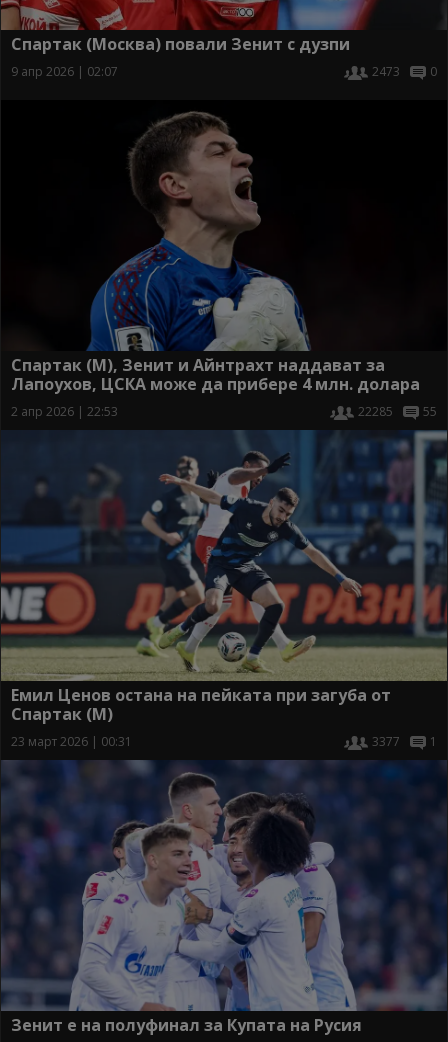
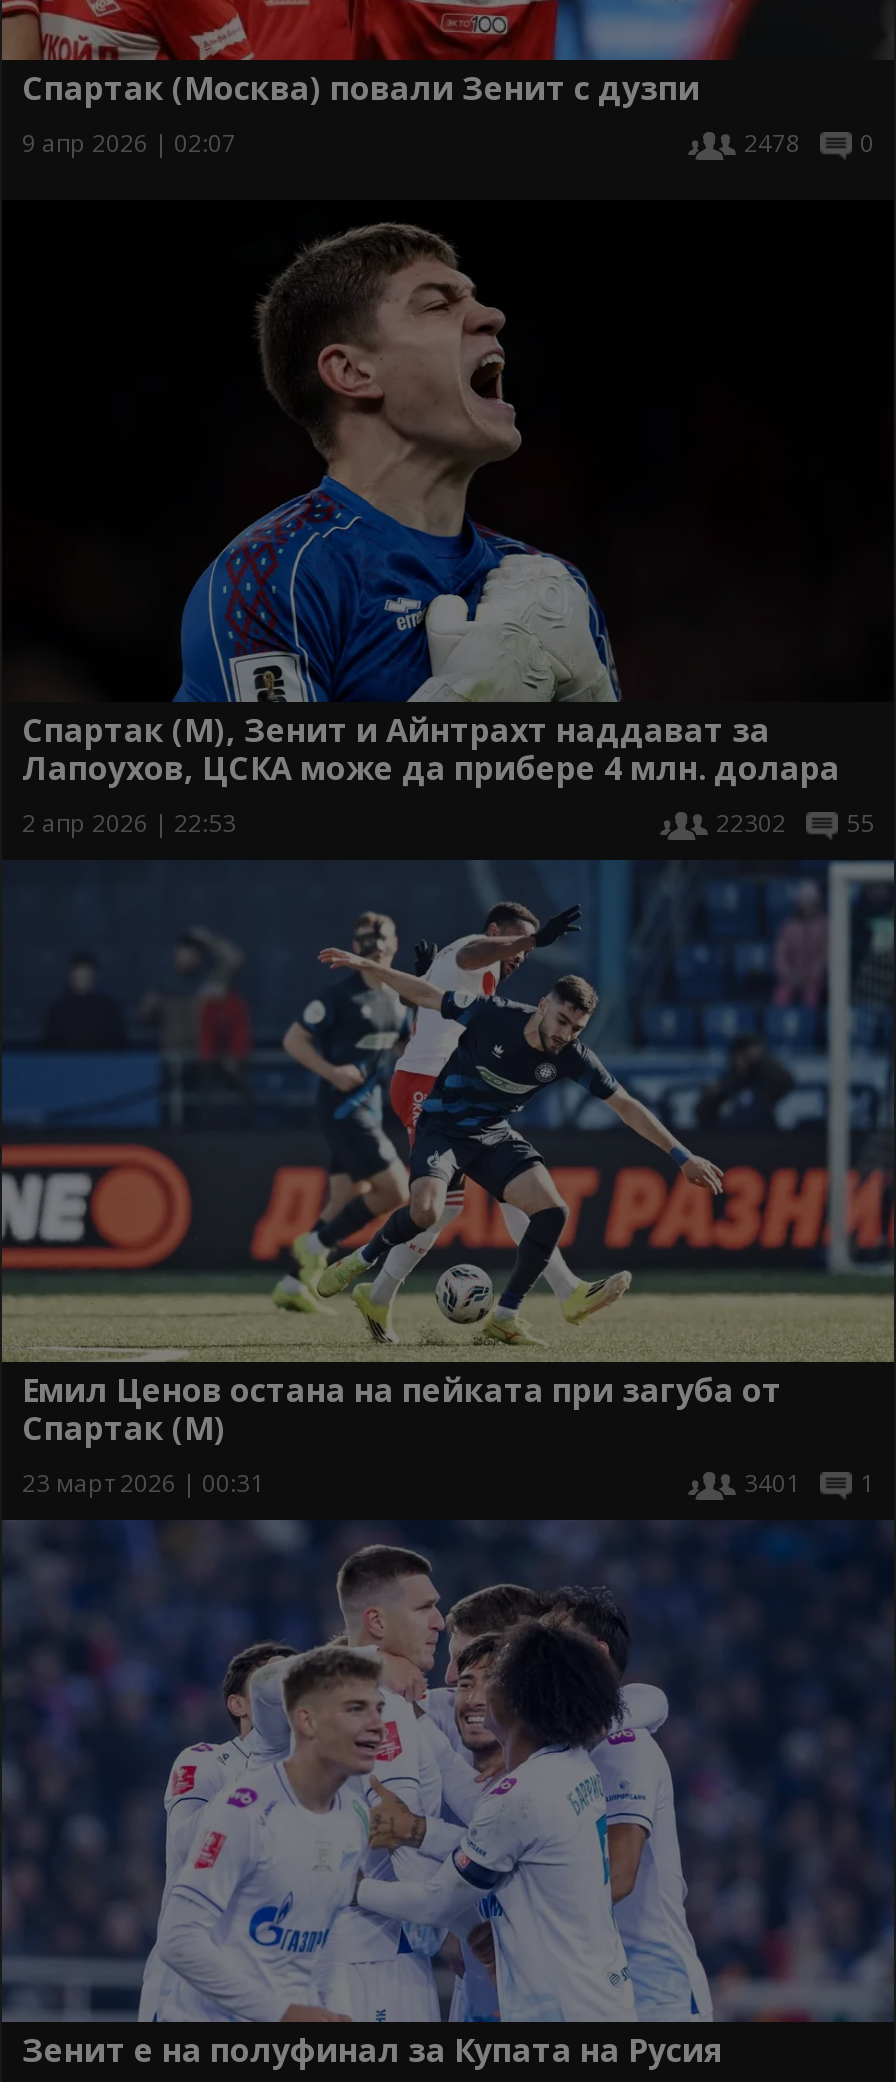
- 2473 0
+ 2478 0

- 22285 55
+ 22302 55

- 3377 1
+ 3401 1
